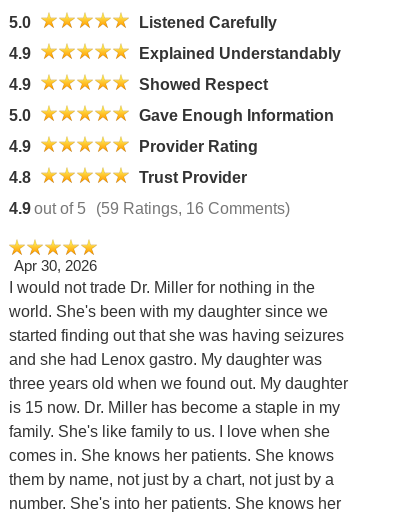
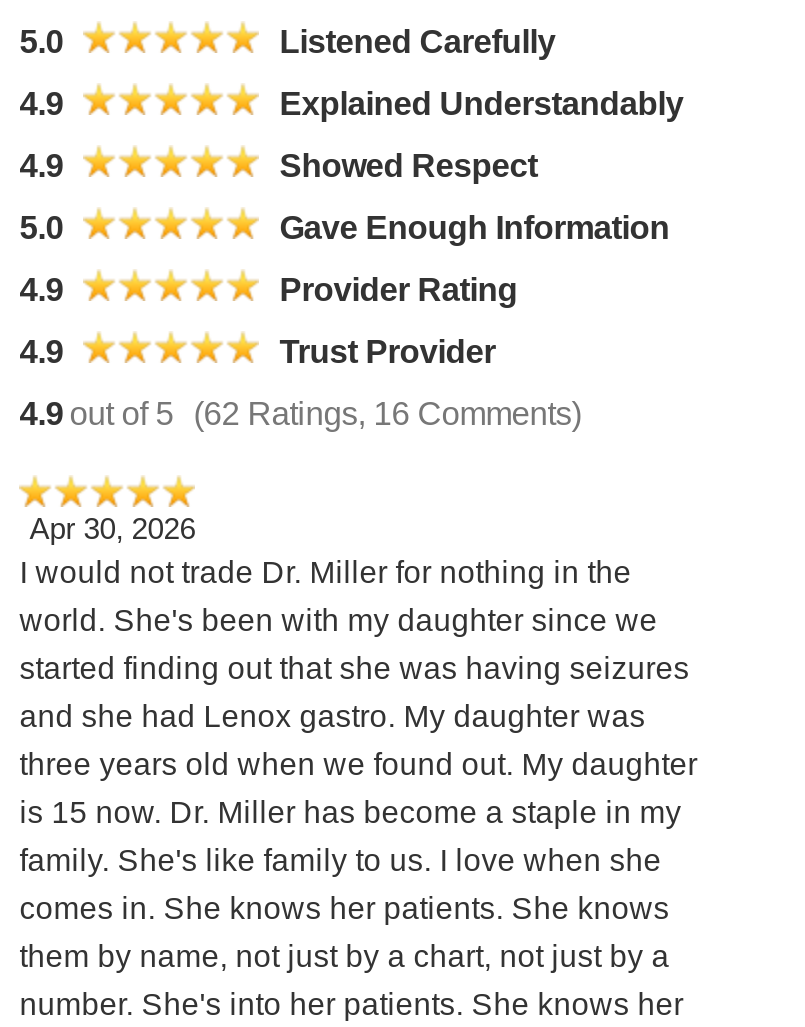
- 4.8
+ 4.9

- 4.9 out of 5 (59 Ratings, 16 Comments)
+ 4.9 out of 5 (62 Ratings, 16 Comments)
